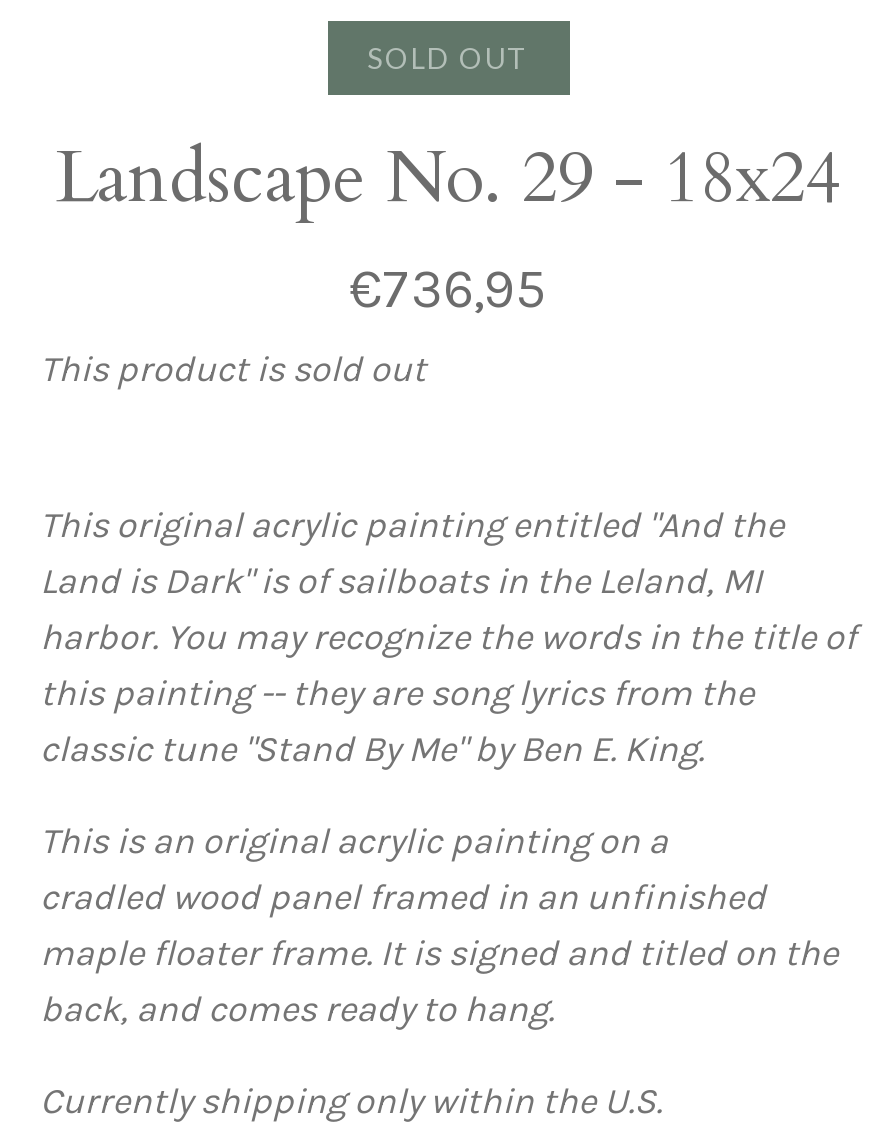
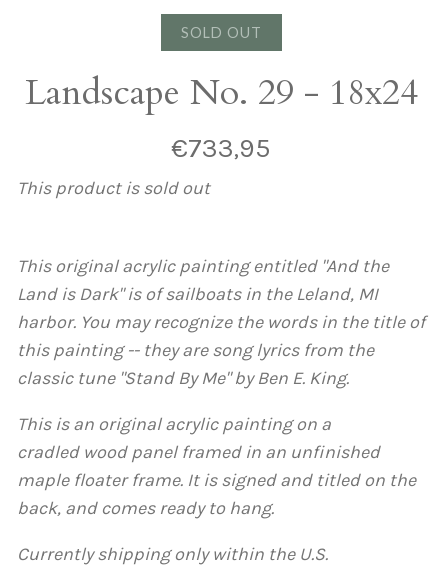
- €736,95
+ €733,95
